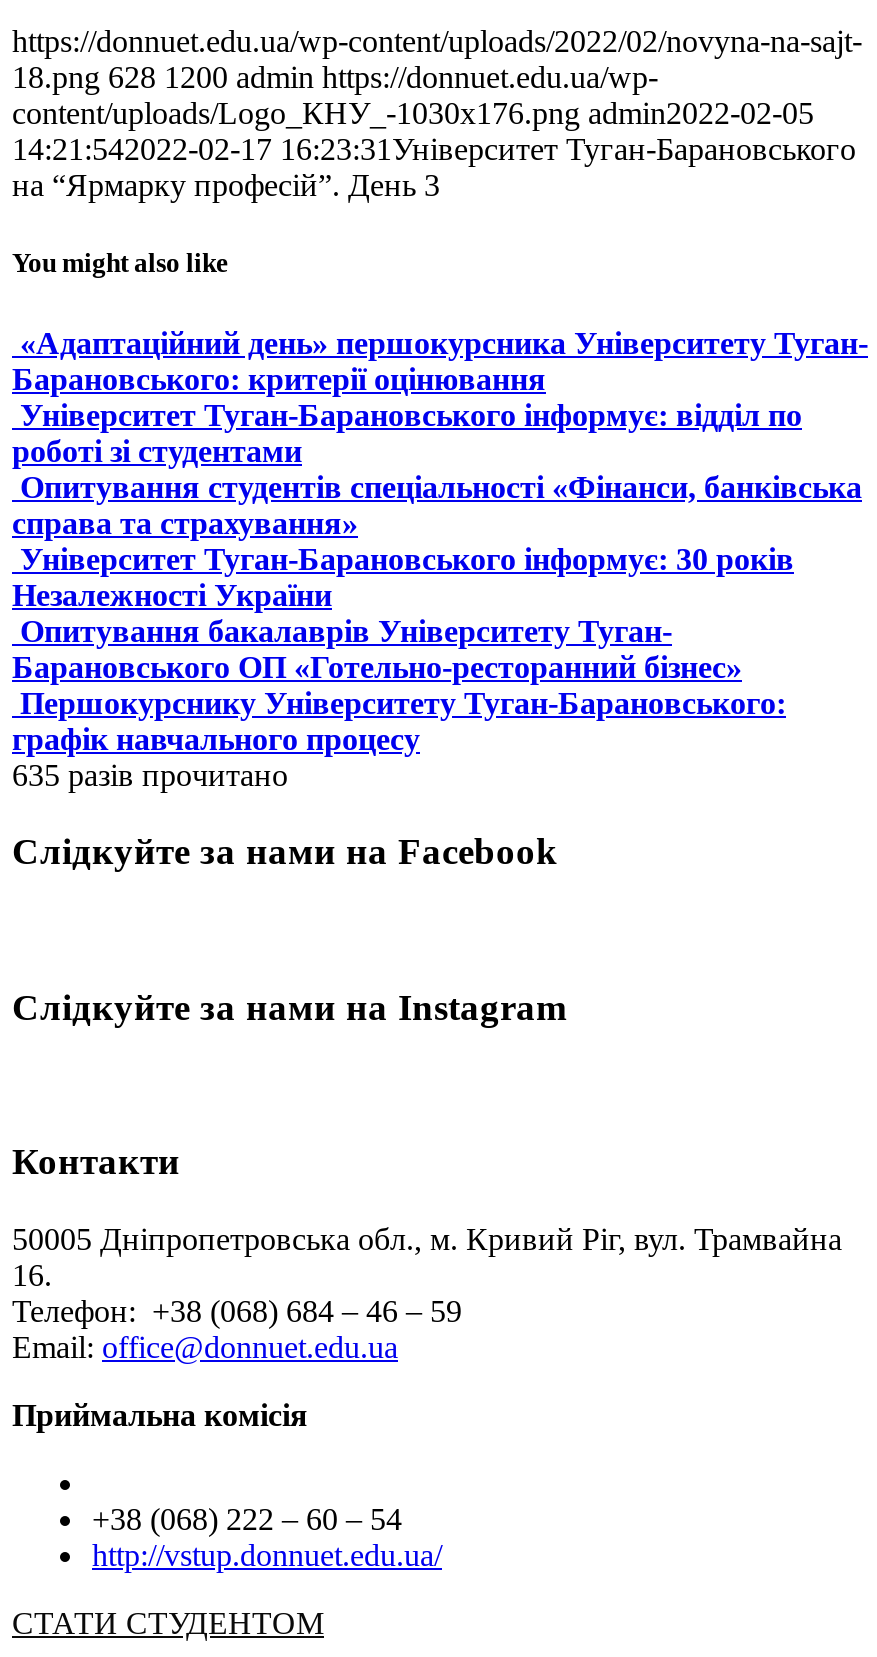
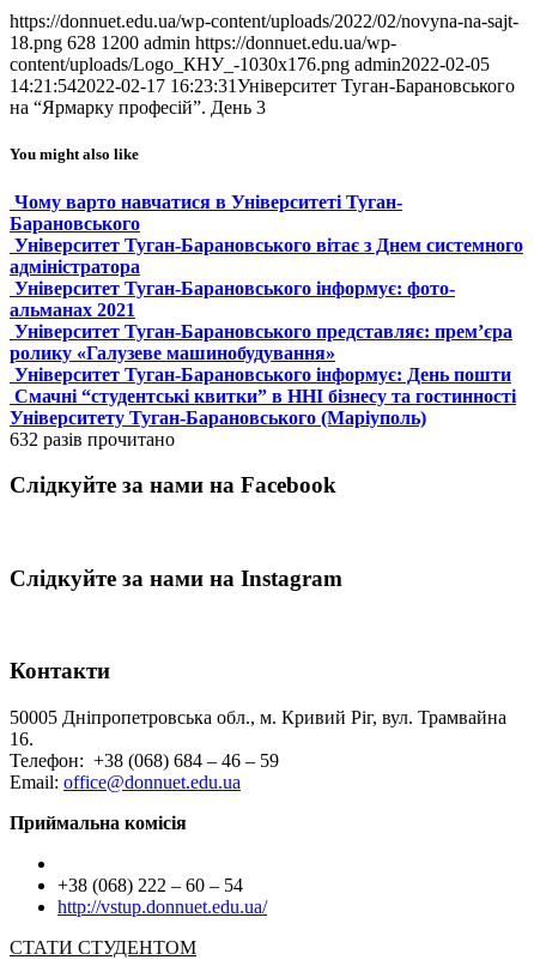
- «Адаптаційний день» першокурсника Університету Туган-
- Барановського: критерії оцінювання
- Університет Туган-Барановського інформує: відділ по
- роботі зі студентами
- Опитування студентів спеціальності «Фінанси, банківська
- справа та страхування»
- Університет Туган-Барановського інформує: 30 років
- Незалежності України
- Опитування бакалаврів Університету Туган-
- Барановського ОП «Готельно-ресторанний бізнес»
- Першокурснику Університету Туган-Барановського:
- графік навчального процесу
- 635 разів прочитано
+ Чому варто навчатися в Університеті Туган-
+ Барановського
+ Університет Туган-Барановського вітає з Днем системного
+ адміністратора
+ Університет Туган-Барановського інформує: фото-
+ альманах 2021
+ Університет Туган-Барановського представляє: прем’єра
+ ролику «Галузеве машинобудування»
+ Університет Туган-Барановського інформує: День пошти
+ Смачні “студентські квитки” в ННІ бізнесу та гостинності
+ Університету Туган-Барановського (Маріуполь)
+ 632 разів прочитано
